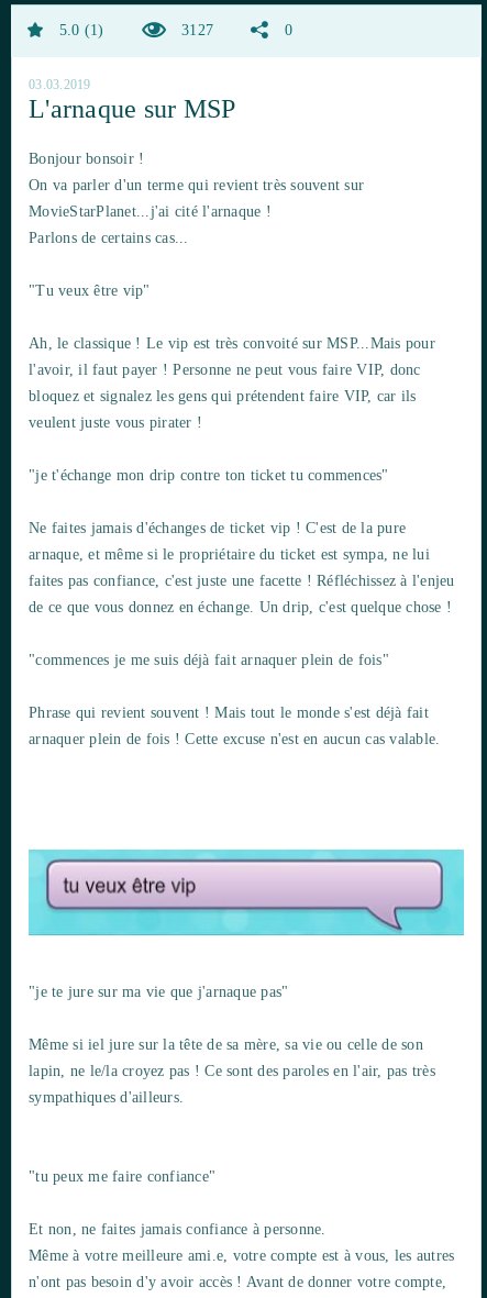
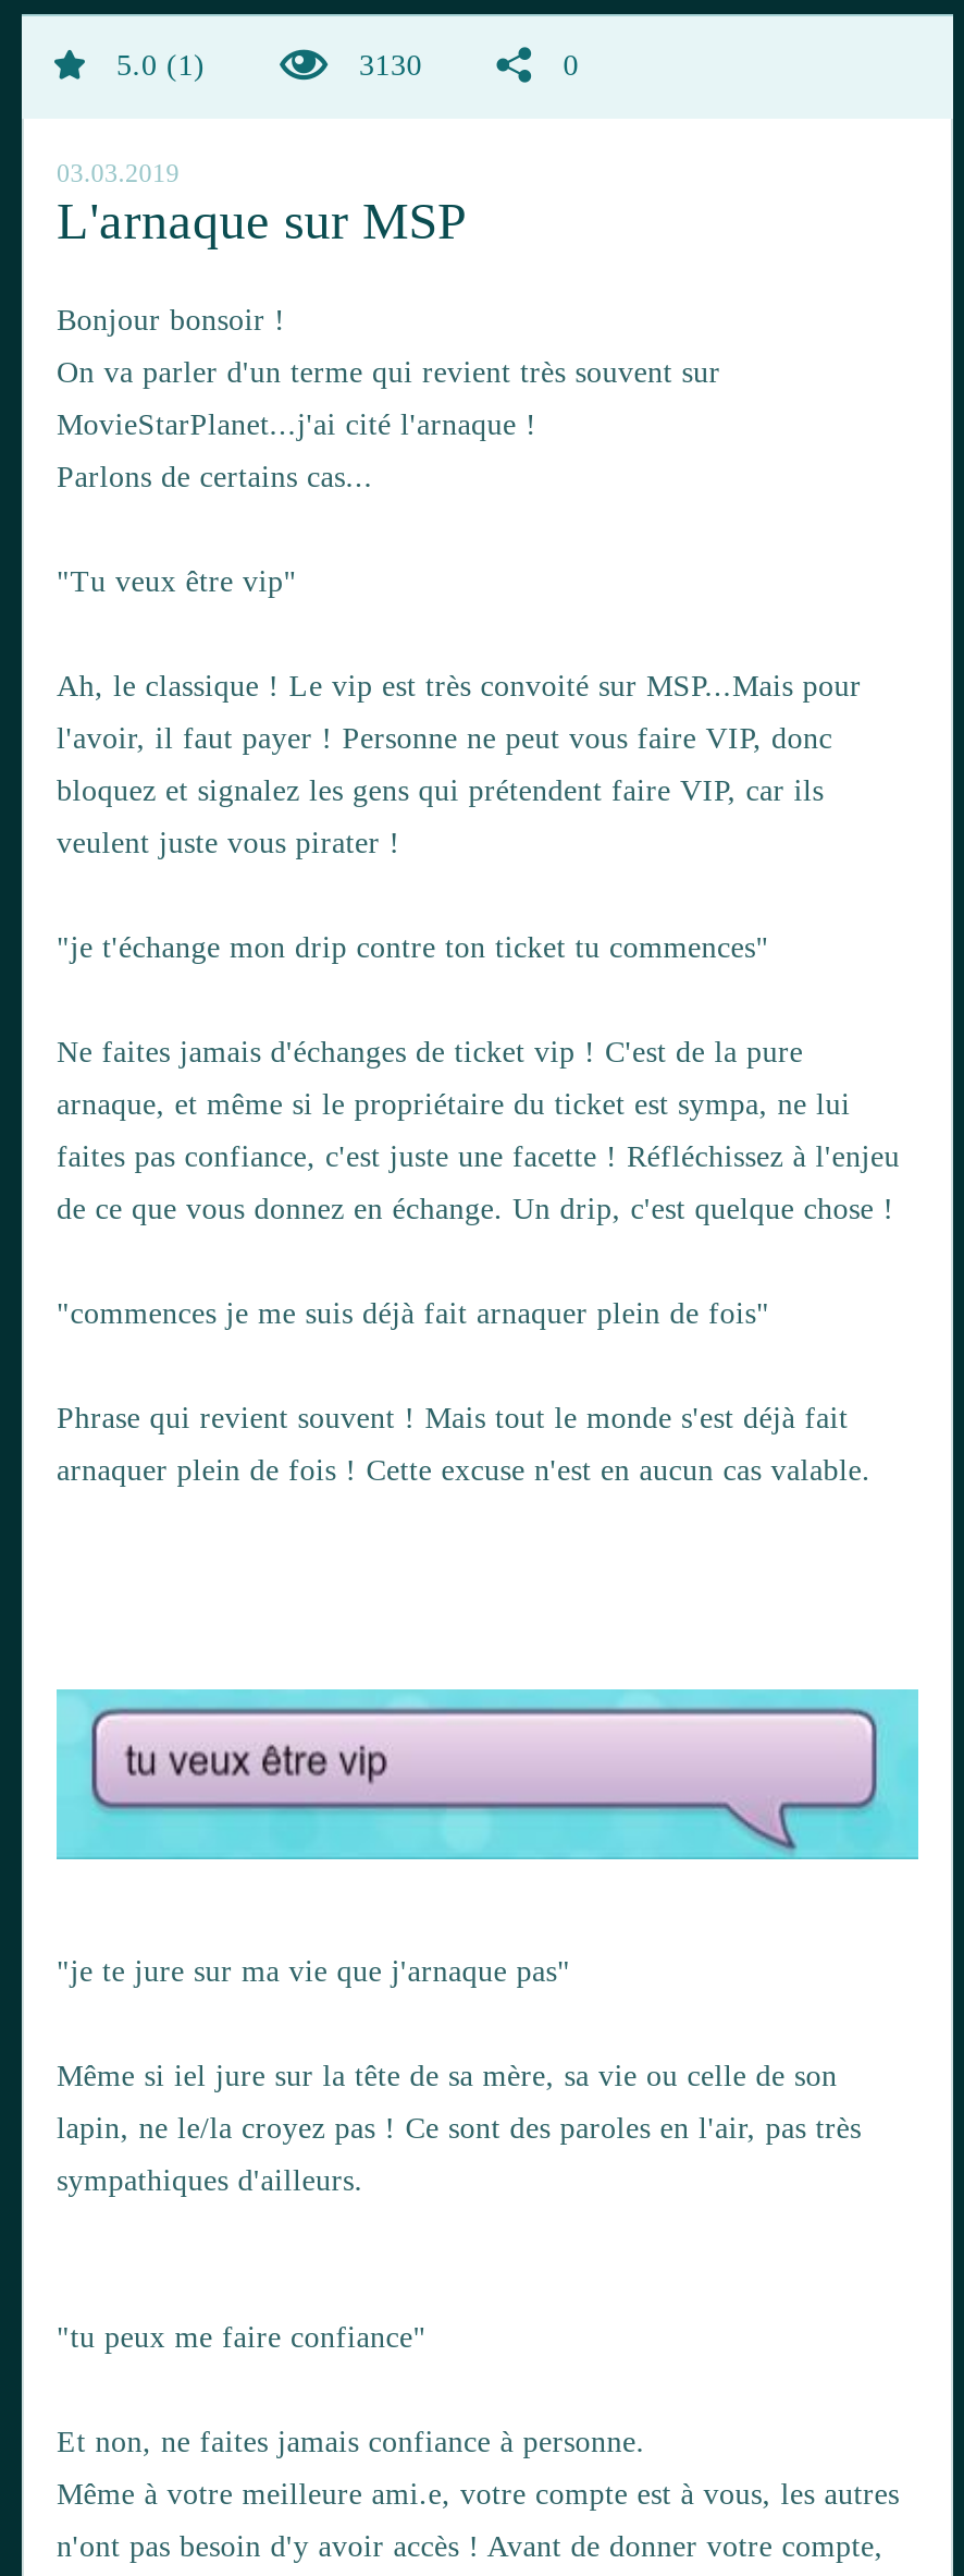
- 3127
+ 3130
